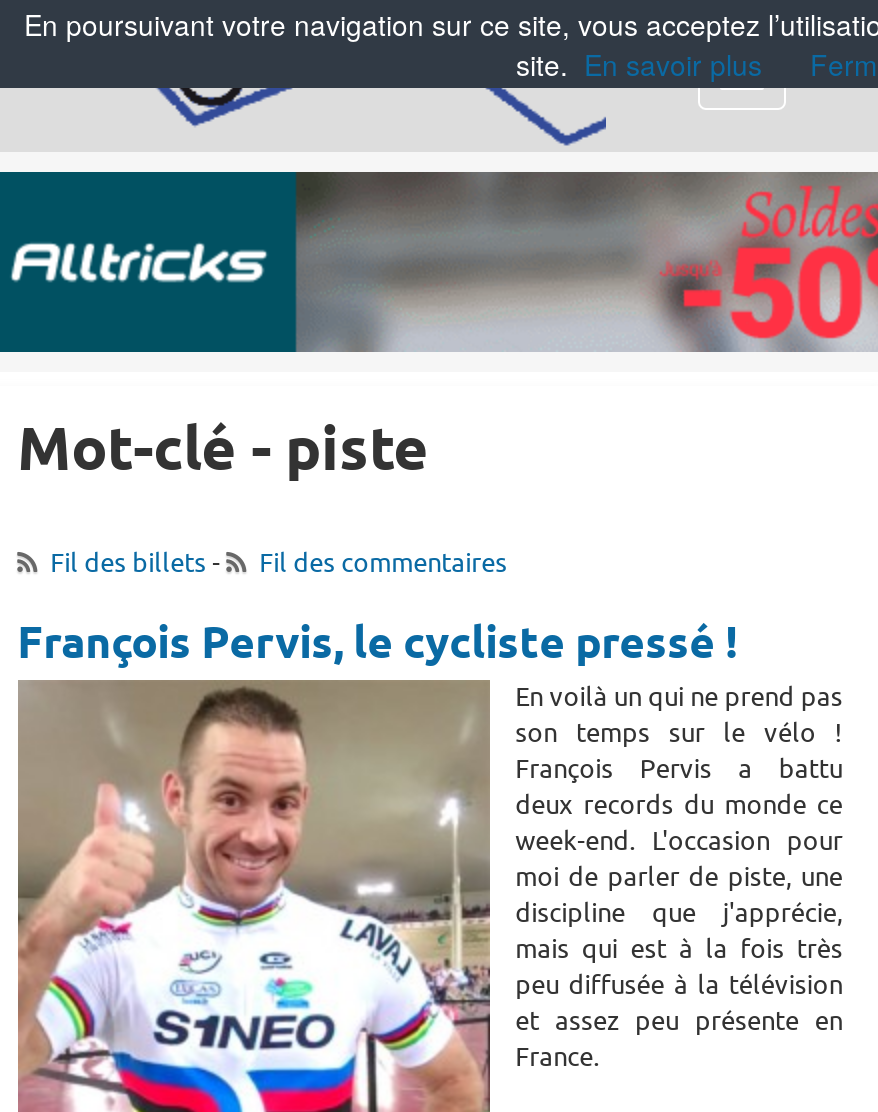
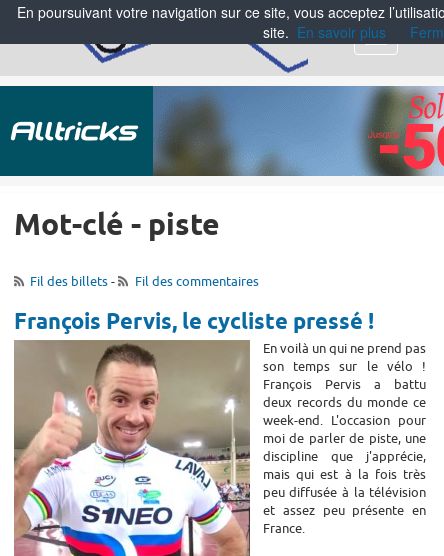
- [image]
+ [image]
